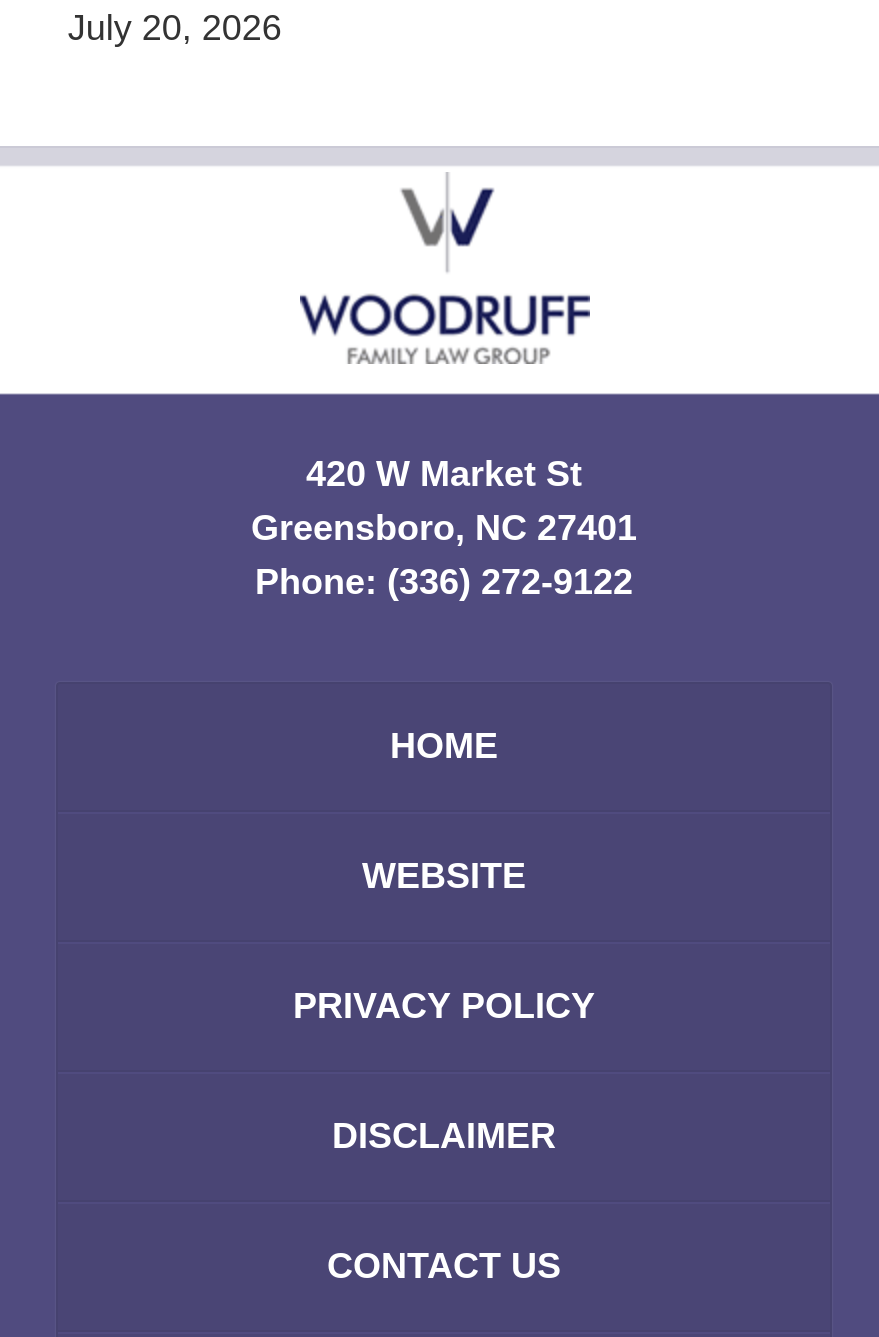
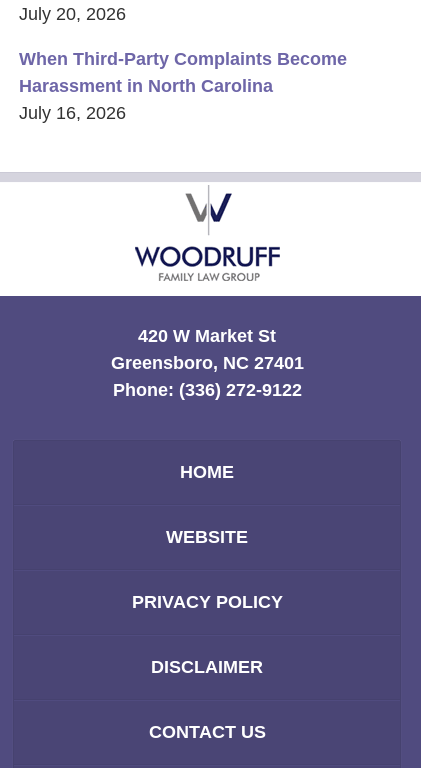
+ When Third-Party Complaints Become
+ Harassment in North Carolina
+ July 16, 2026
